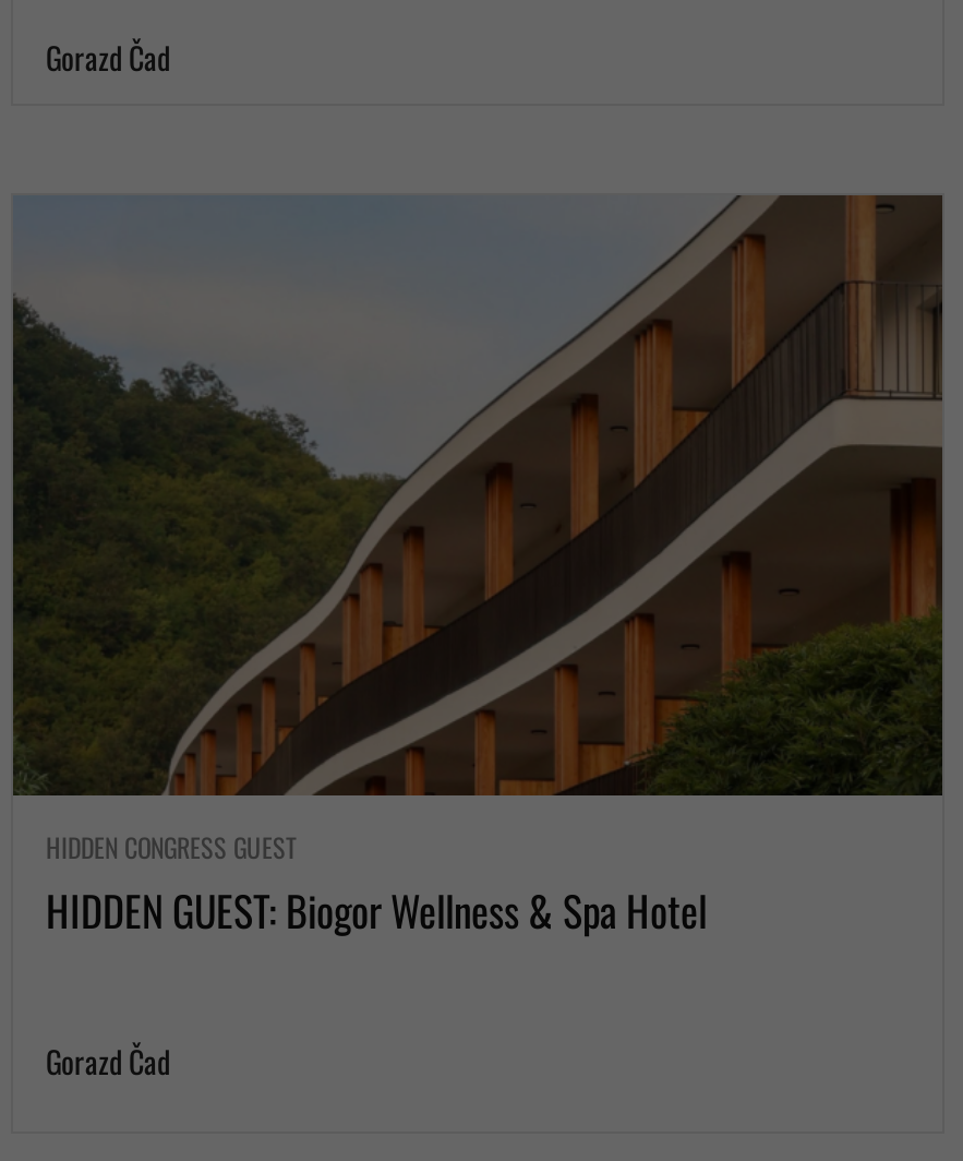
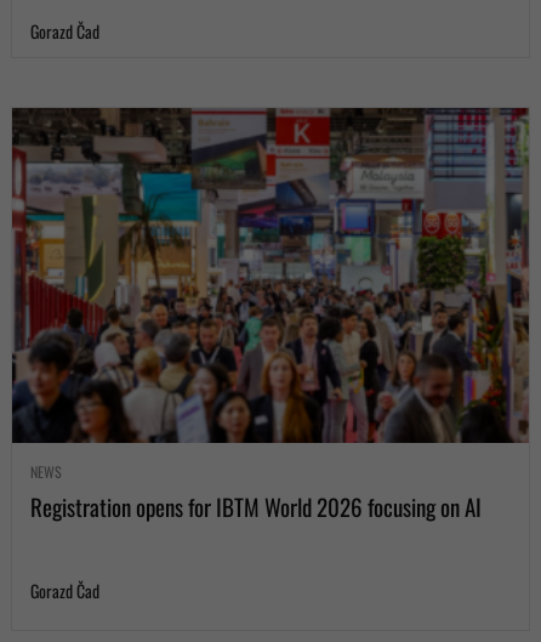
- [image]
- HIDDEN CONGRESS GUEST
- HIDDEN GUEST: Biogor Wellness & Spa Hotel
+ [image]
+ NEWS
+ Registration opens for IBTM World 2026 focusing on AI
